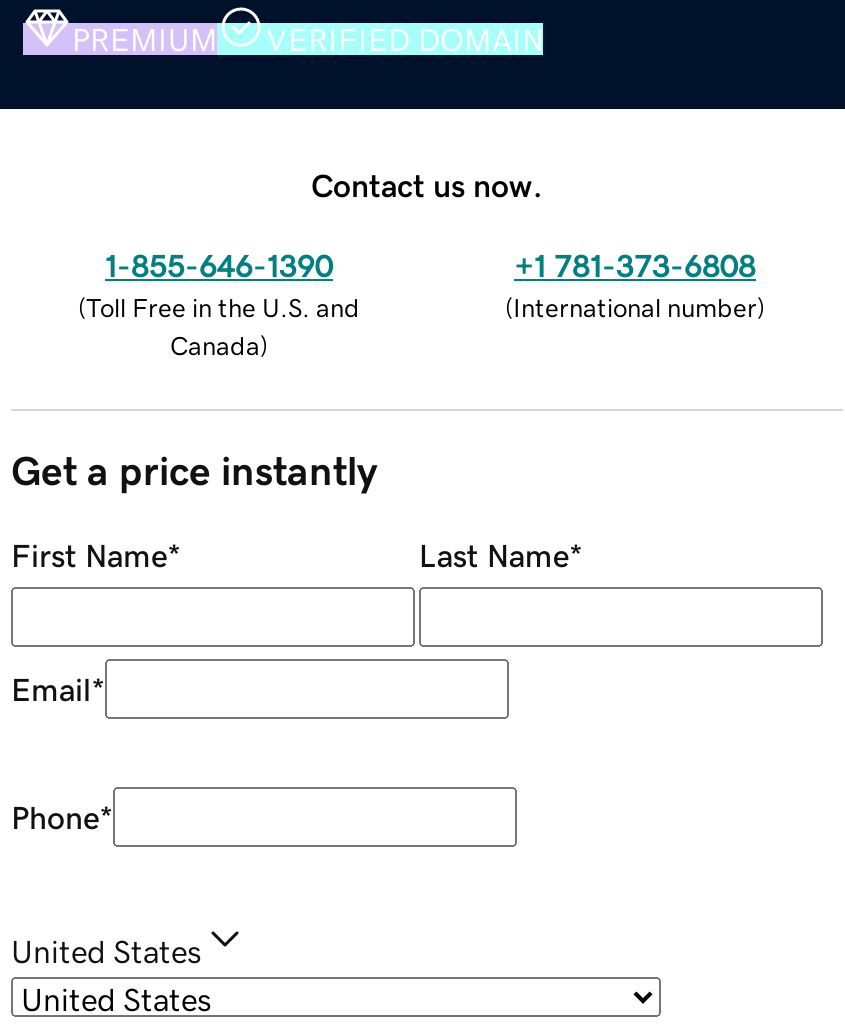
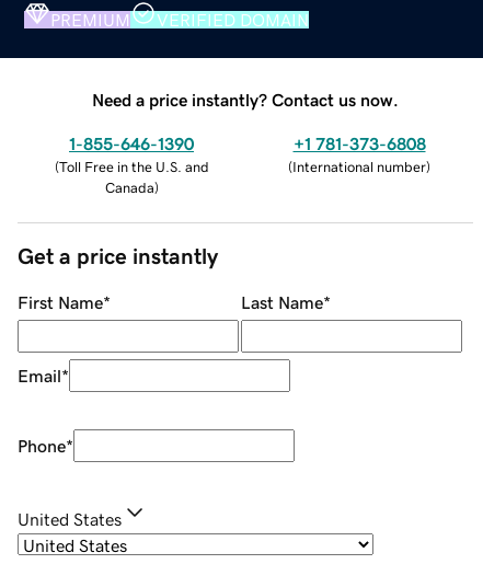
- Contact us now.
+ Need a price instantly? Contact us now.
